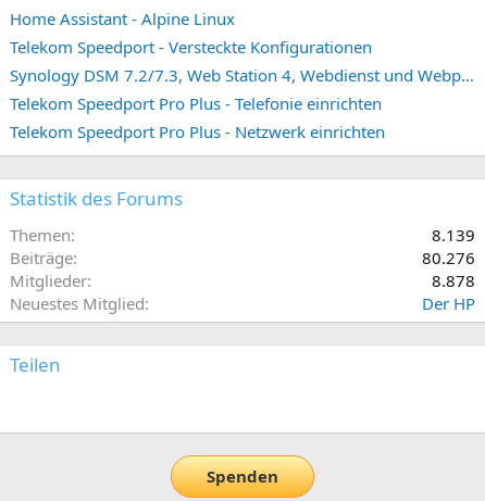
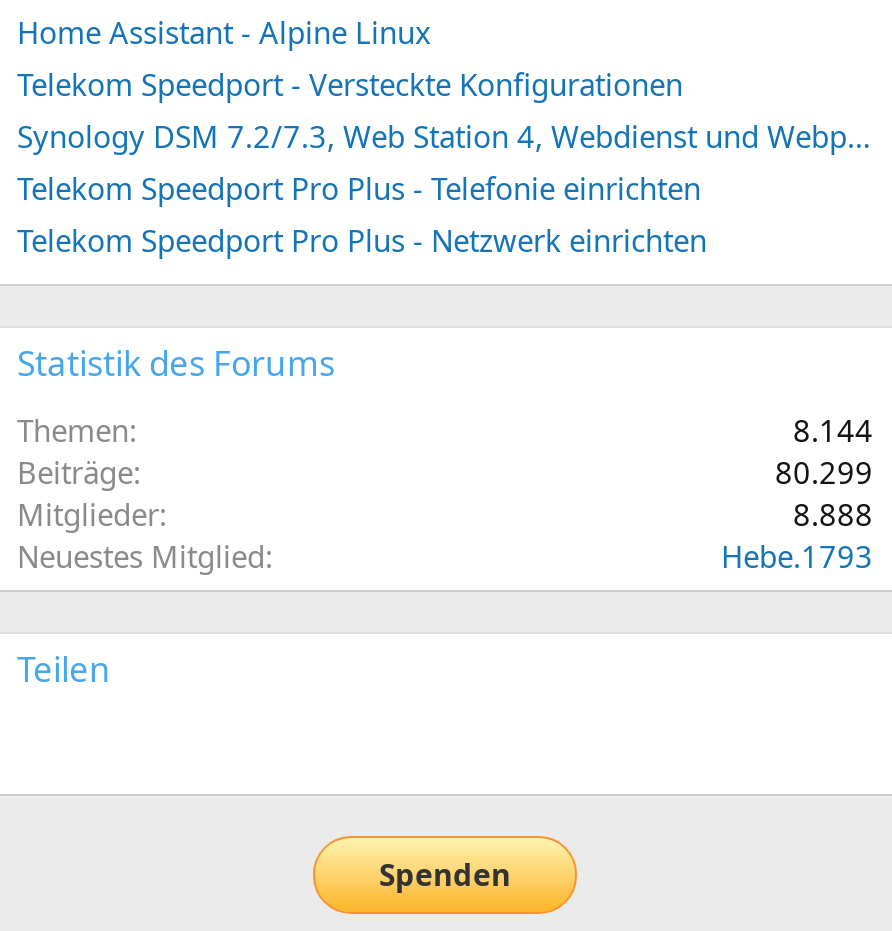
- 8.139
+ 8.144

- 80.276
+ 80.299

- 8.878
+ 8.888

- Der HP
+ Hebe.1793
